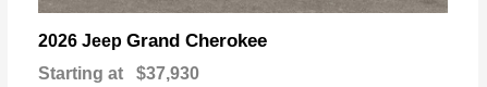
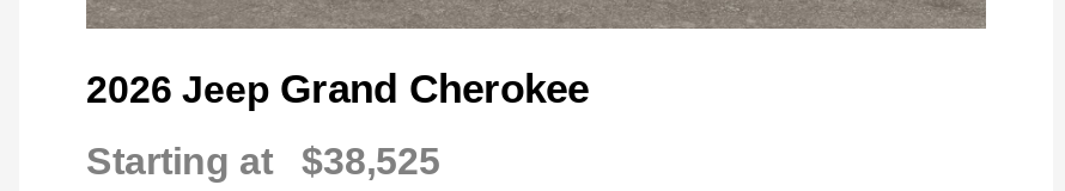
- Starting at $37,930
+ Starting at $38,525
